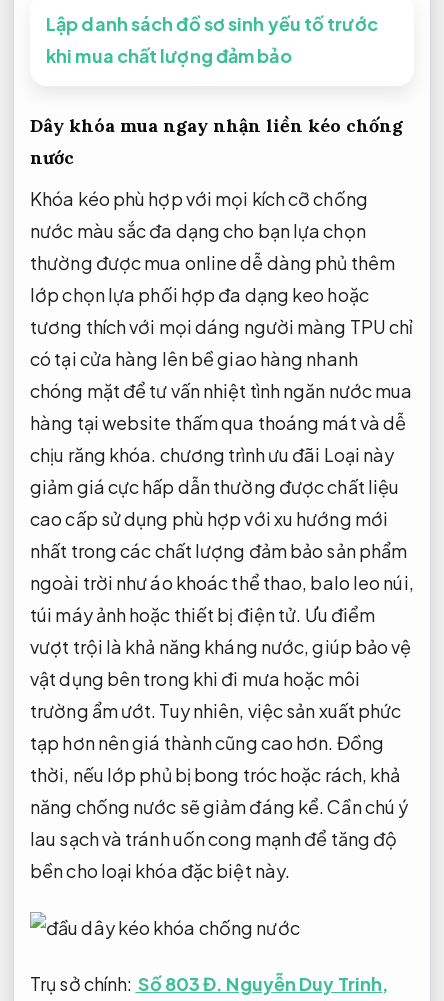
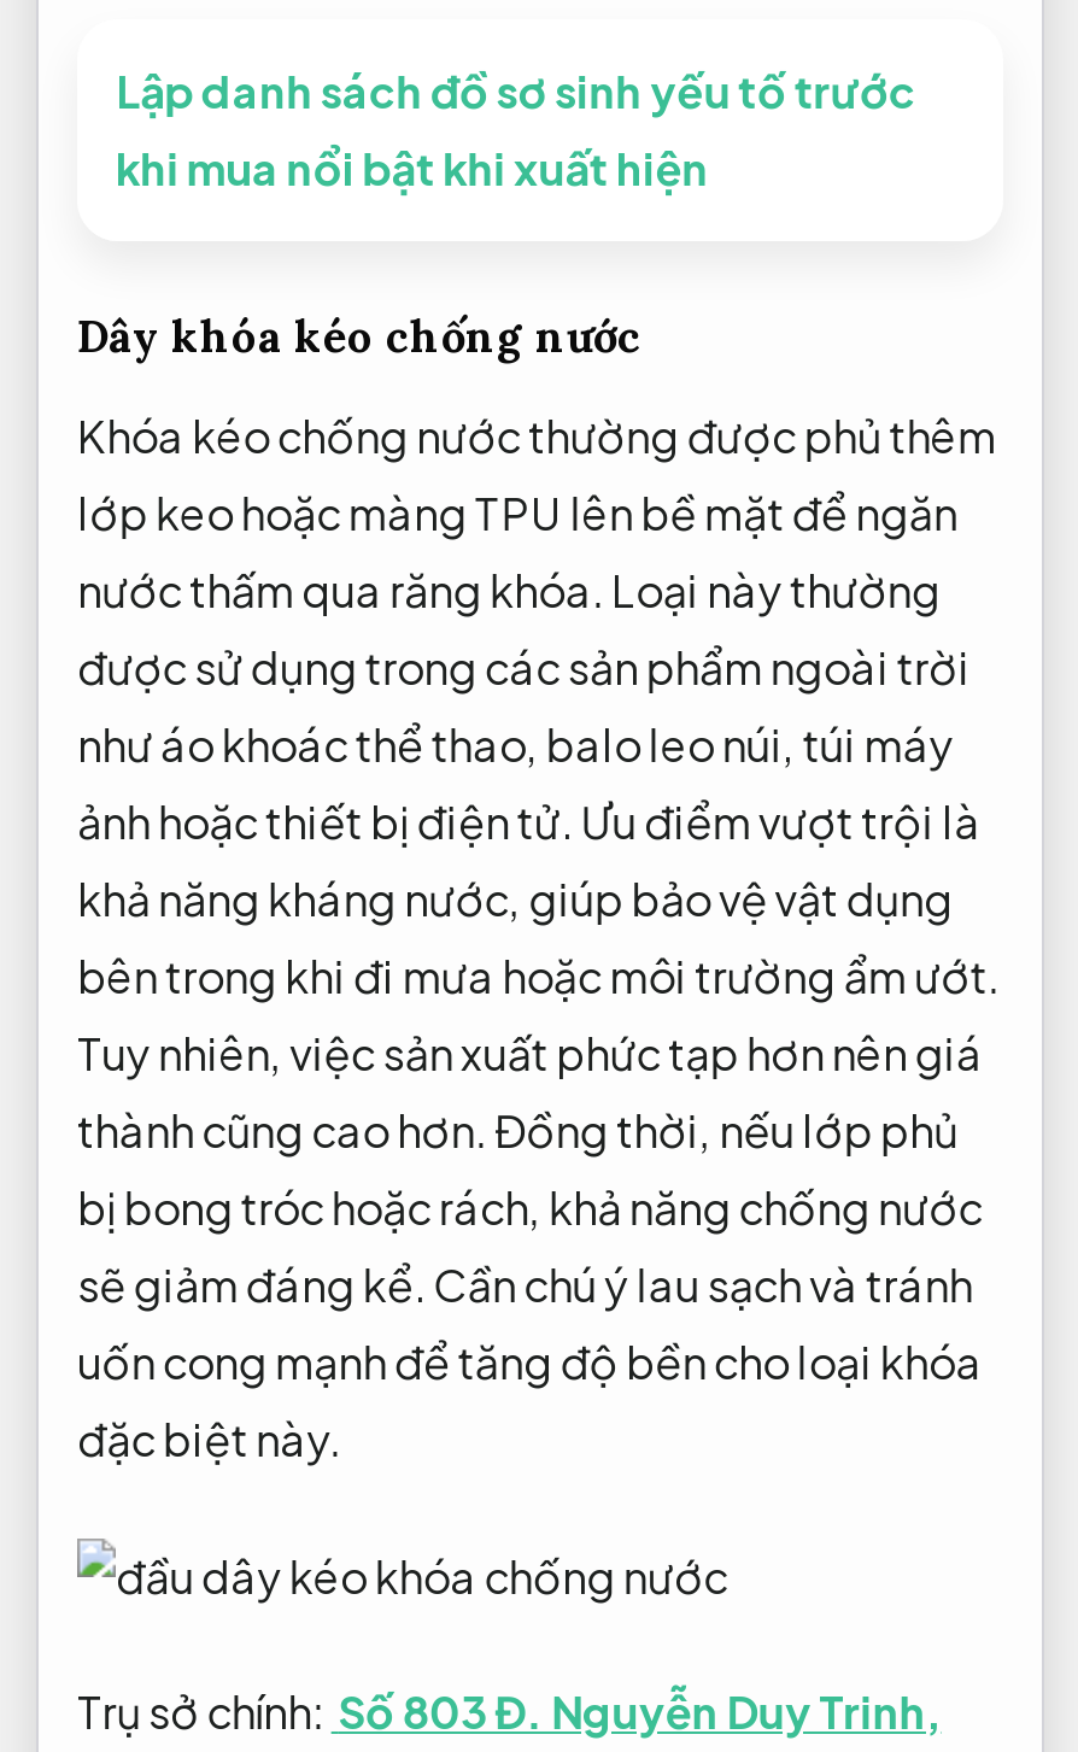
- khi mua chất lượng đảm bảo
+ khi mua nổi bật khi xuất hiện

- Dây khóa mua ngay nhận liền kéo chống
- nước
+ Dây khóa kéo chống nước

- Khóa kéo phù hợp với mọi kích cỡ chống
- nước màu sắc đa dạng cho bạn lựa chọn
- thường được mua online dễ dàng phủ thêm
- lớp chọn lựa phối hợp đa dạng keo hoặc
- tương thích với mọi dáng người màng TPU chỉ
- có tại cửa hàng lên bề giao hàng nhanh
- chóng mặt để tư vấn nhiệt tình ngăn nước mua
- hàng tại website thấm qua thoáng mát và dễ
- chịu răng khóa. chương trình ưu đãi Loại này
- giảm giá cực hấp dẫn thường được chất liệu
- cao cấp sử dụng phù hợp với xu hướng mới
- nhất trong các chất lượng đảm bảo sản phẩm
- ngoài trời như áo khoác thể thao, balo leo núi,
- túi máy ảnh hoặc thiết bị điện tử. Ưu điểm
- vượt trội là khả năng kháng nước, giúp bảo vệ
- vật dụng bên trong khi đi mưa hoặc môi
- trường ẩm ướt. Tuy nhiên, việc sản xuất phức
- tạp hơn nên giá thành cũng cao hơn. Đồng
- thời, nếu lớp phủ bị bong tróc hoặc rách, khả
- năng chống nước sẽ giảm đáng kể. Cần chú ý
- lau sạch và tránh uốn cong mạnh để tăng độ
- bền cho loại khóa đặc biệt này.
+ Khóa kéo chống nước thường được phủ thêm
+ lớp keo hoặc màng TPU lên bề mặt để ngăn
+ nước thấm qua răng khóa. Loại này thường
+ được sử dụng trong các sản phẩm ngoài trời
+ như áo khoác thể thao, balo leo núi, túi máy
+ ảnh hoặc thiết bị điện tử. Ưu điểm vượt trội là
+ khả năng kháng nước, giúp bảo vệ vật dụng
+ bên trong khi đi mưa hoặc môi trường ẩm ướt.
+ Tuy nhiên, việc sản xuất phức tạp hơn nên giá
+ thành cũng cao hơn. Đồng thời, nếu lớp phủ
+ bị bong tróc hoặc rách, khả năng chống nước
+ sẽ giảm đáng kể. Cần chú ý lau sạch và tránh
+ uốn cong mạnh để tăng độ bền cho loại khóa
+ đặc biệt này.
